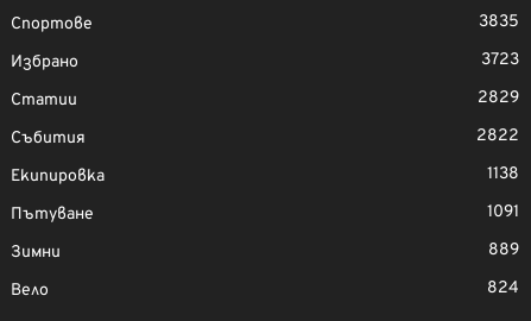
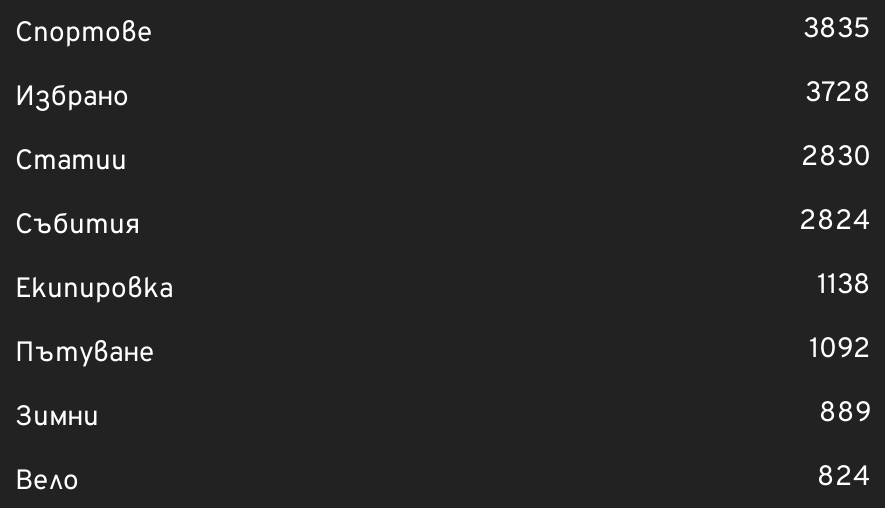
- 3723
+ 3728

- 2829
+ 2830

- 2822
+ 2824

- 1091
+ 1092
